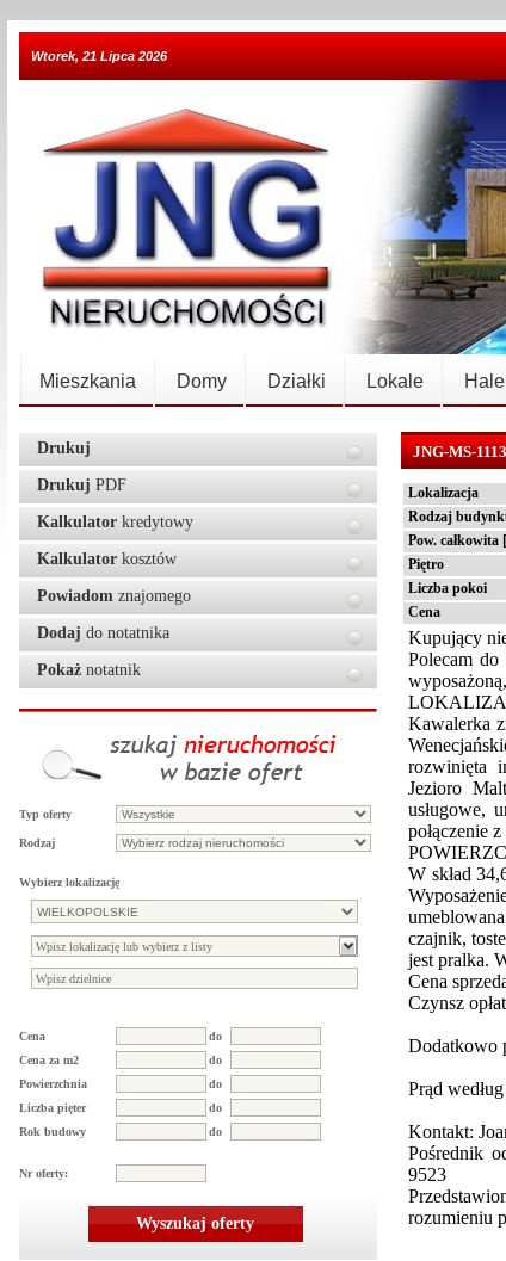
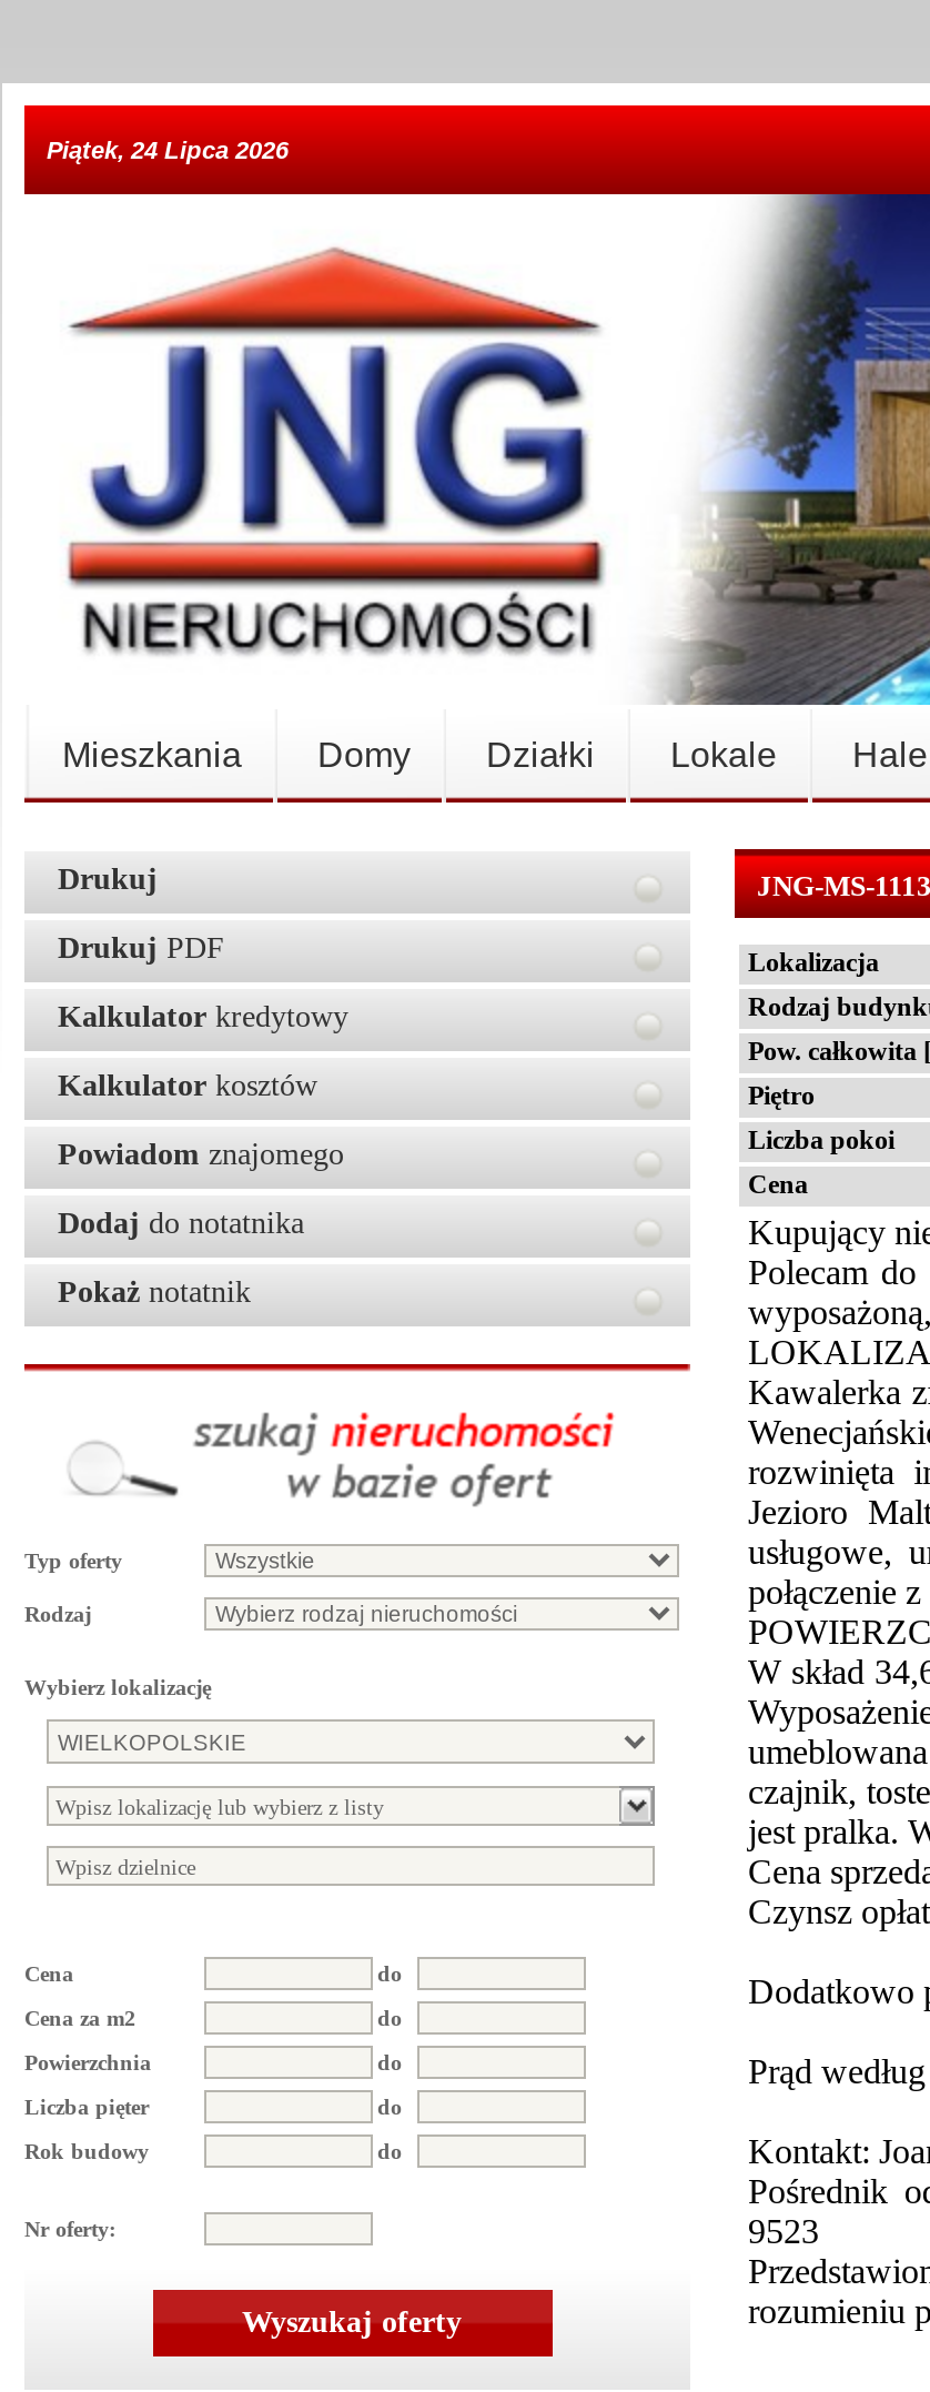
- Wtorek, 21 Lipca 2026
+ Piątek, 24 Lipca 2026
